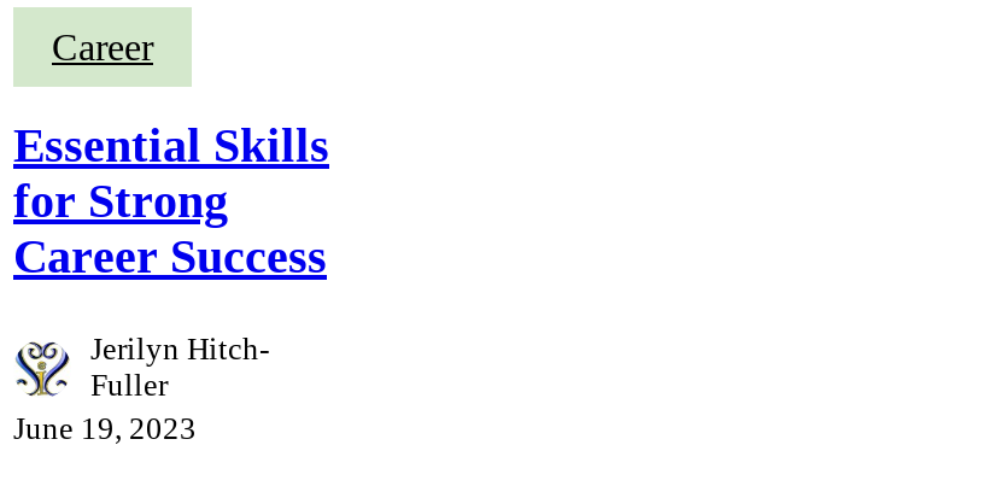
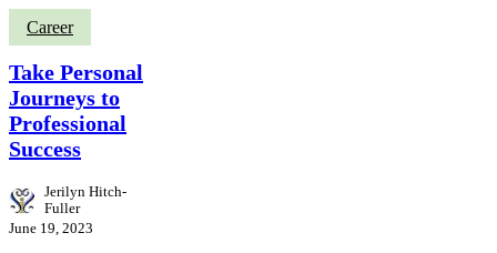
- Essential Skills
- for Strong
- Career Success
+ Take Personal
+ Journeys to
+ Professional
+ Success
